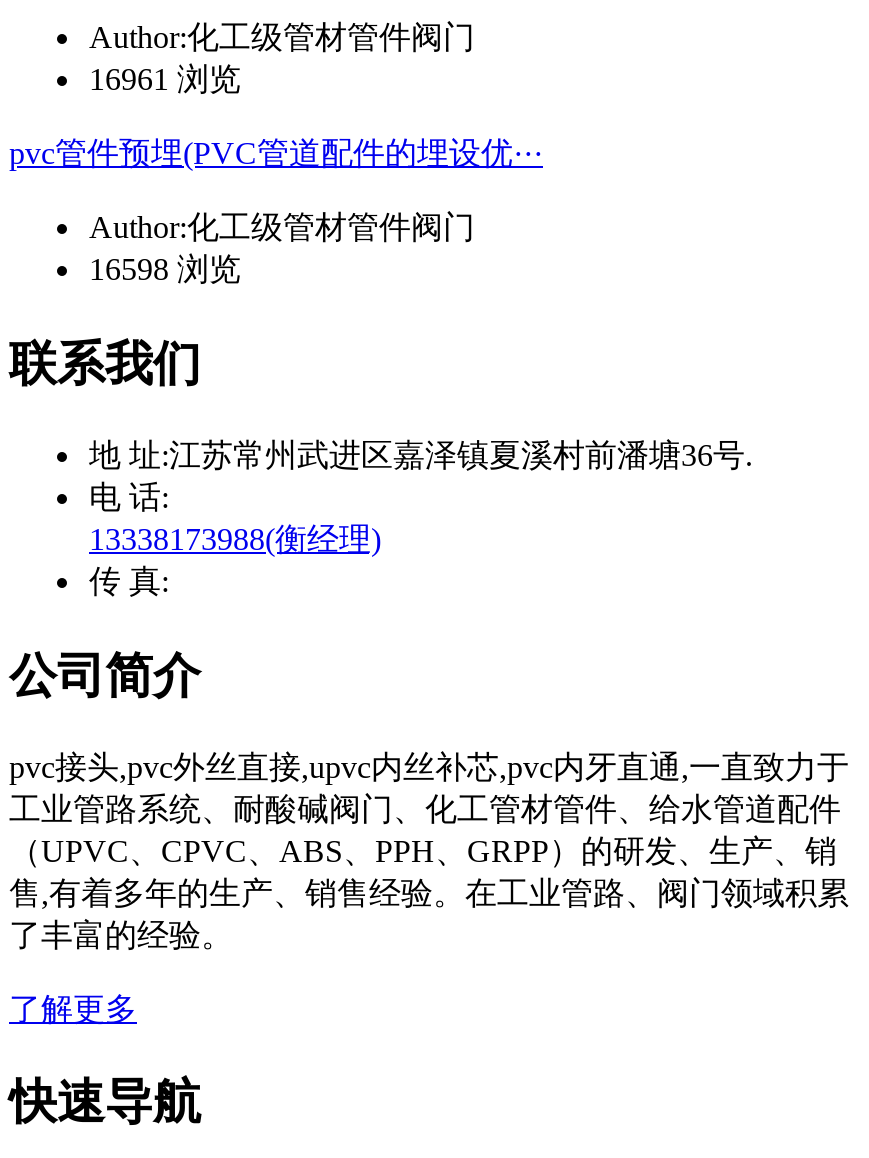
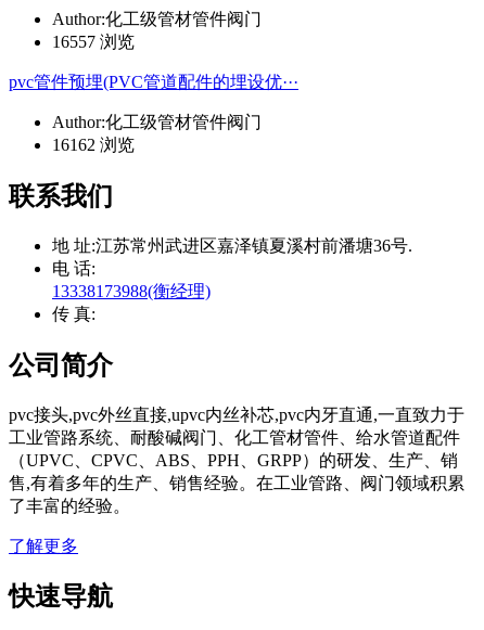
- 16961 浏览
+ 16557 浏览

- 16598 浏览
+ 16162 浏览
